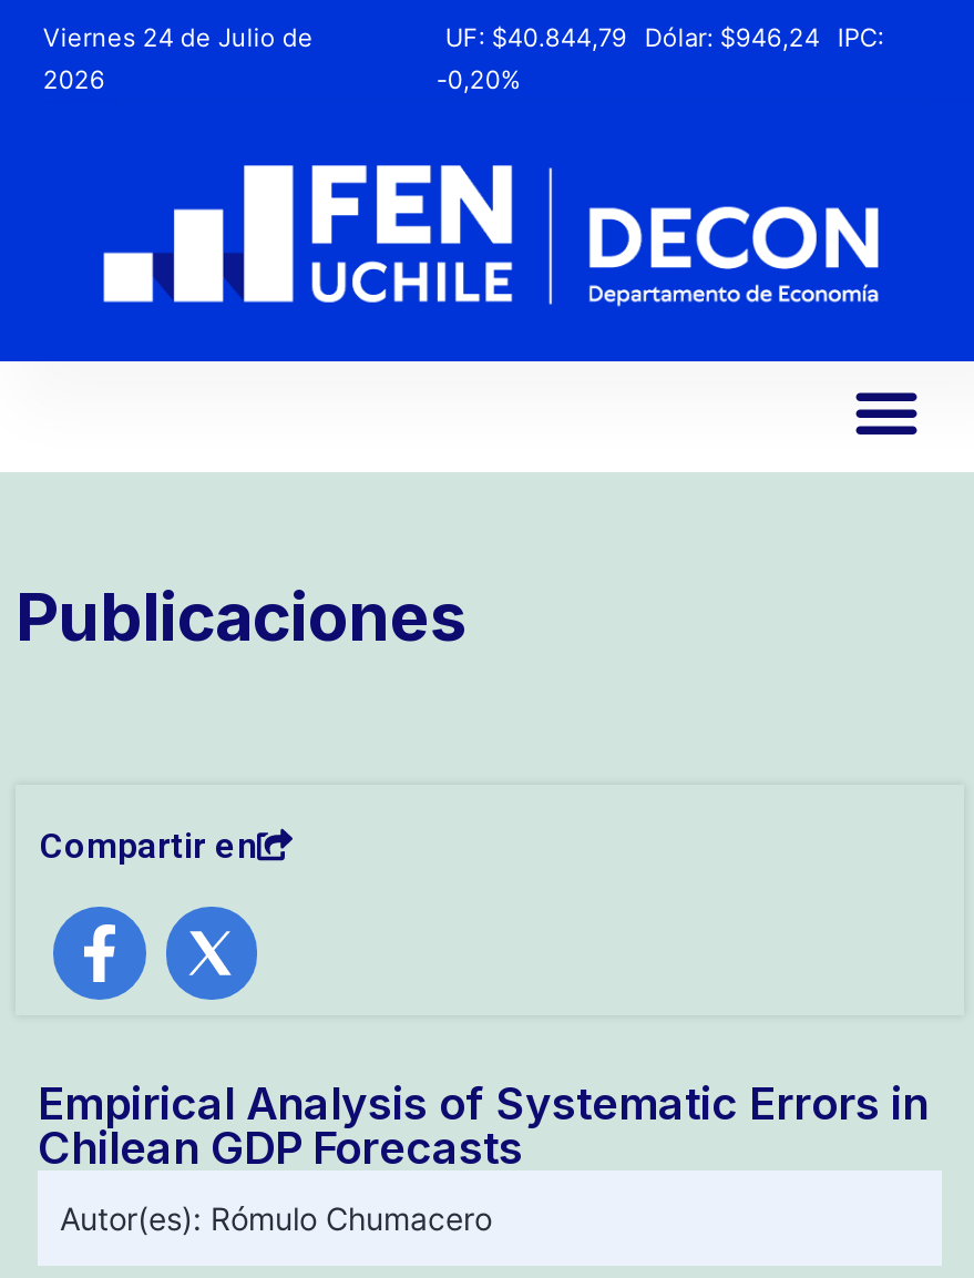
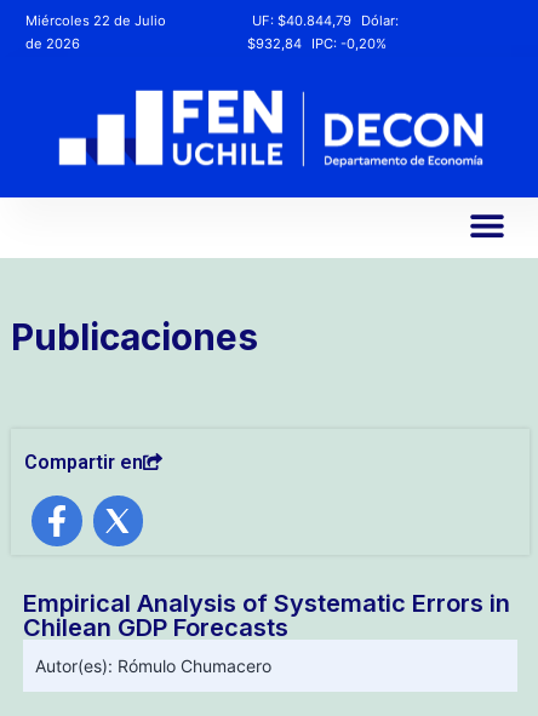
- Viernes 24 de Julio de
- 2026
+ Miércoles 22 de Julio
+ de 2026

- UF: $40.844,79 Dólar: $946,24 IPC:
- -0,20%
+ UF: $40.844,79 Dólar:
+ $932,84 IPC: -0,20%
